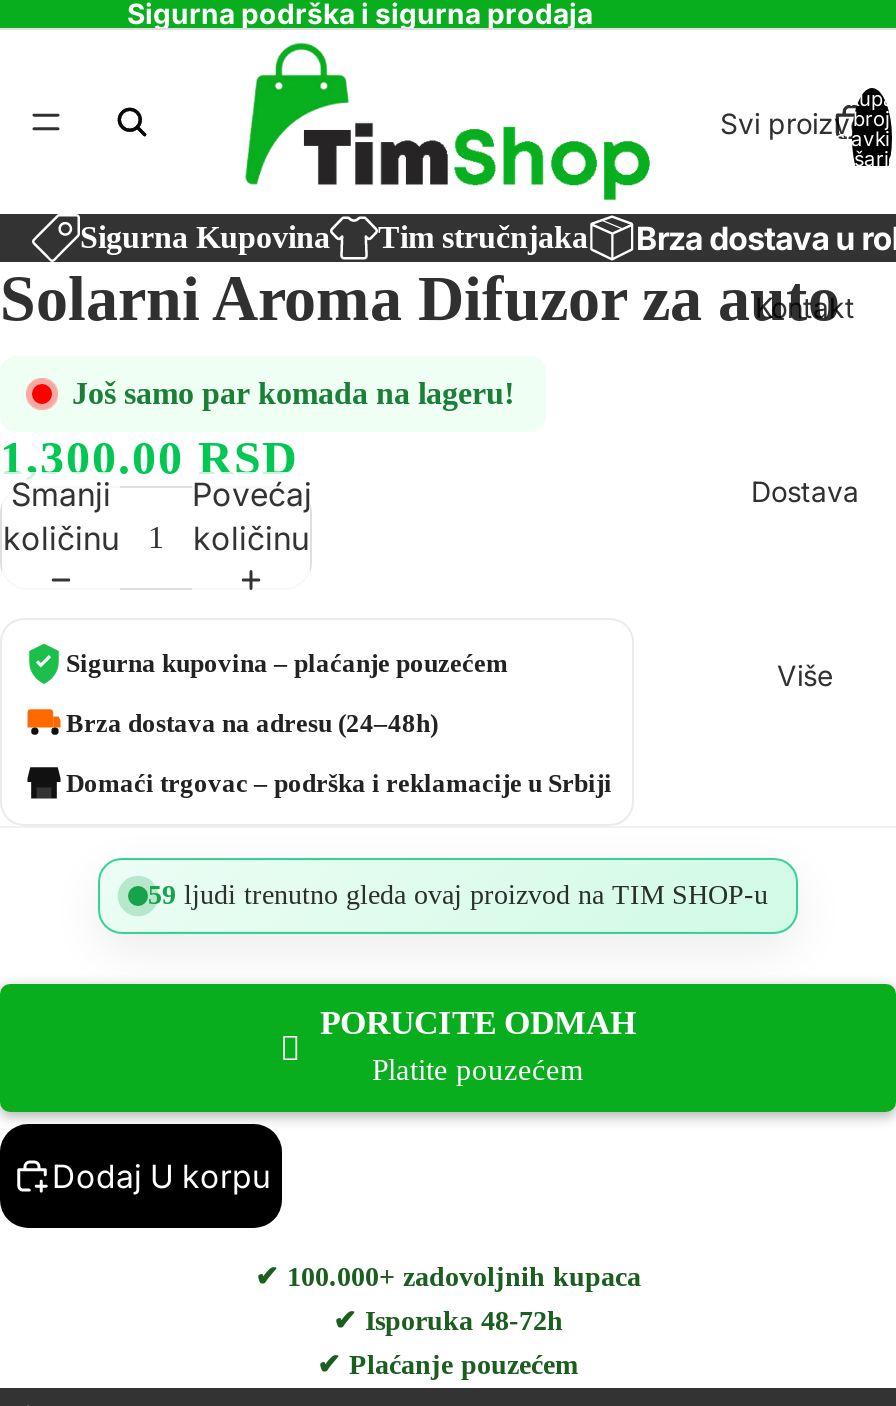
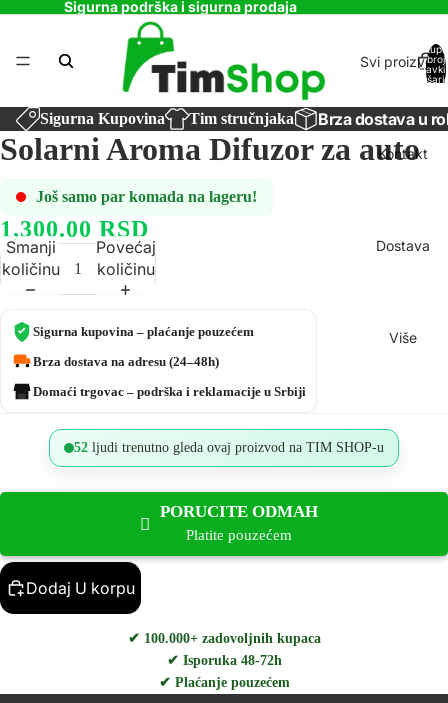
- 59 ljudi trenutno gleda ovaj proizvod na TIM SHOP-u
+ 52 ljudi trenutno gleda ovaj proizvod na TIM SHOP-u
